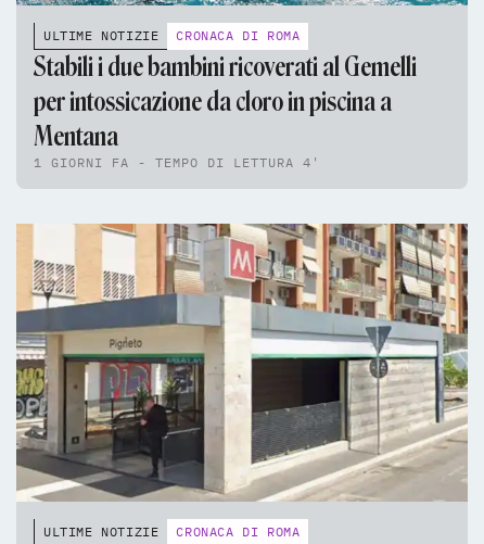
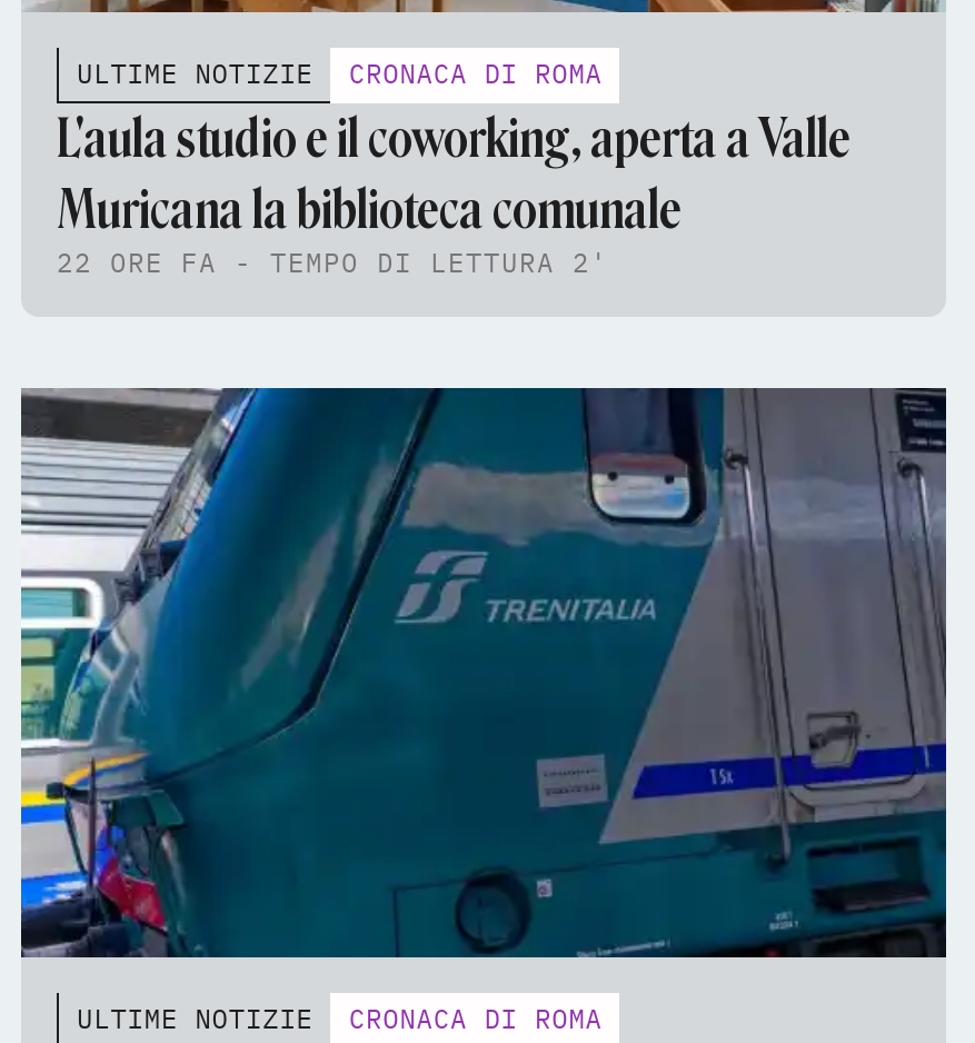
- Stabili i due bambini ricoverati al Gemelli
- per intossicazione da cloro in piscina a
- Mentana
- 1 GIORNI FA - TEMPO DI LETTURA 4'
+ L'aula studio e il coworking, aperta a Valle
+ Muricana la biblioteca comunale
+ 22 ORE FA - TEMPO DI LETTURA 2'

- [image]
+ [image]
